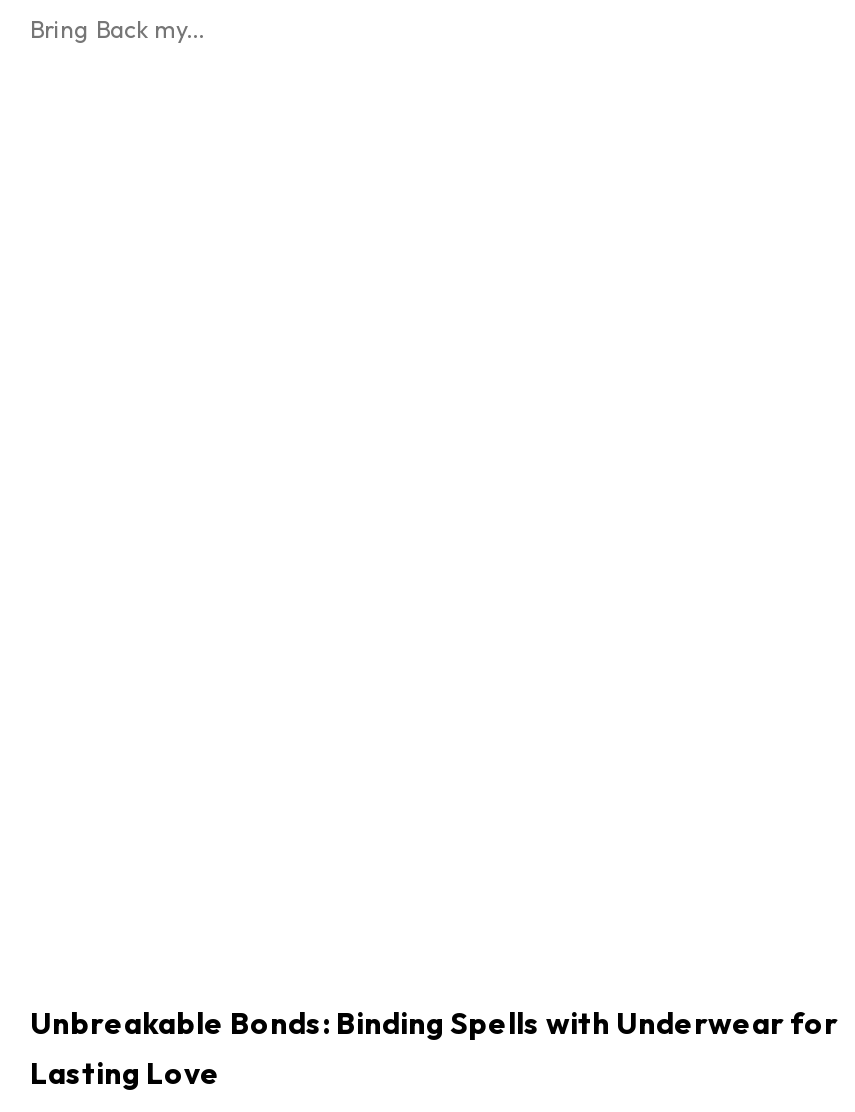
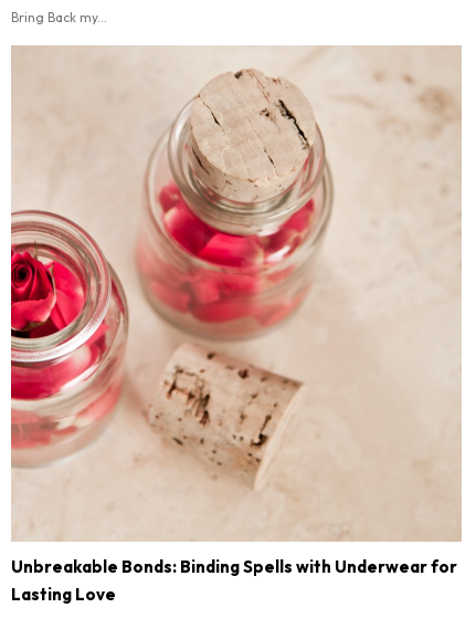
+ [image]
